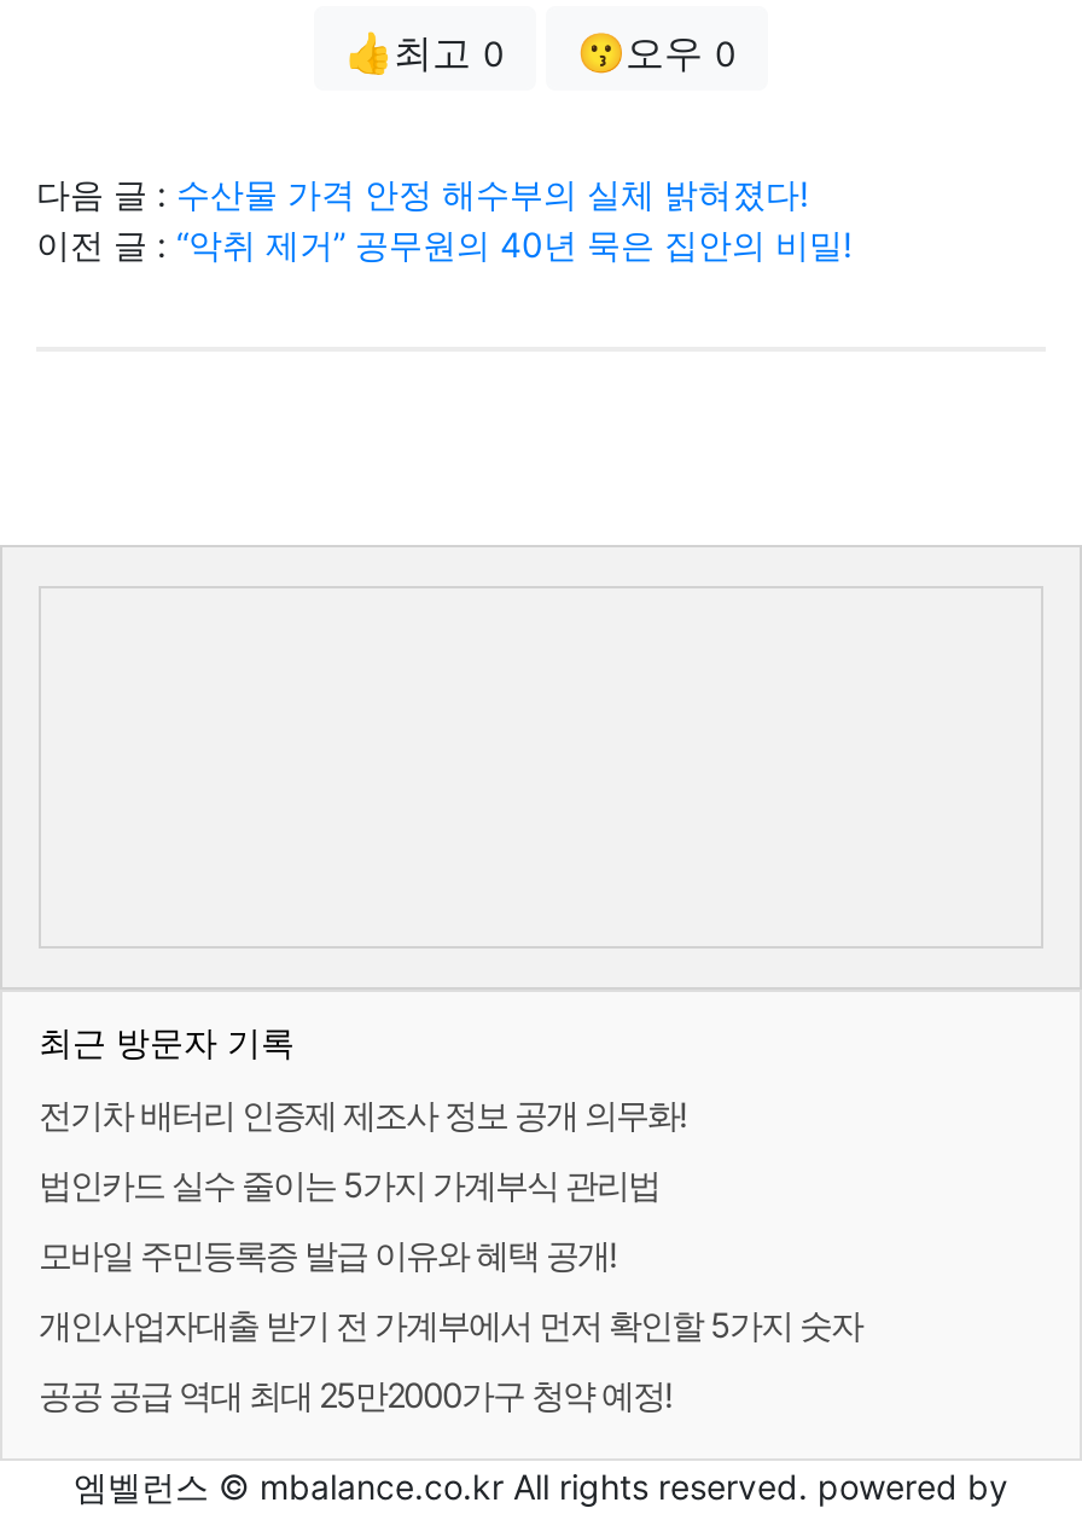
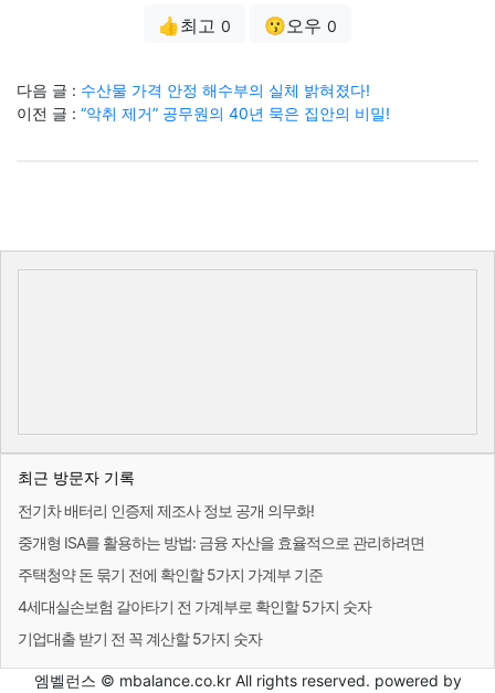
- 법인카드 실수 줄이는 5가지 가계부식 관리법
+ 중개형 ISA를 활용하는 방법: 금융 자산을 효율적으로 관리하려면

- 모바일 주민등록증 발급 이유와 혜택 공개!
+ 주택청약 돈 묶기 전에 확인할 5가지 가계부 기준

- 개인사업자대출 받기 전 가계부에서 먼저 확인할 5가지 숫자
+ 4세대실손보험 갈아타기 전 가계부로 확인할 5가지 숫자

- 공공 공급 역대 최대 25만2000가구 청약 예정!
+ 기업대출 받기 전 꼭 계산할 5가지 숫자
